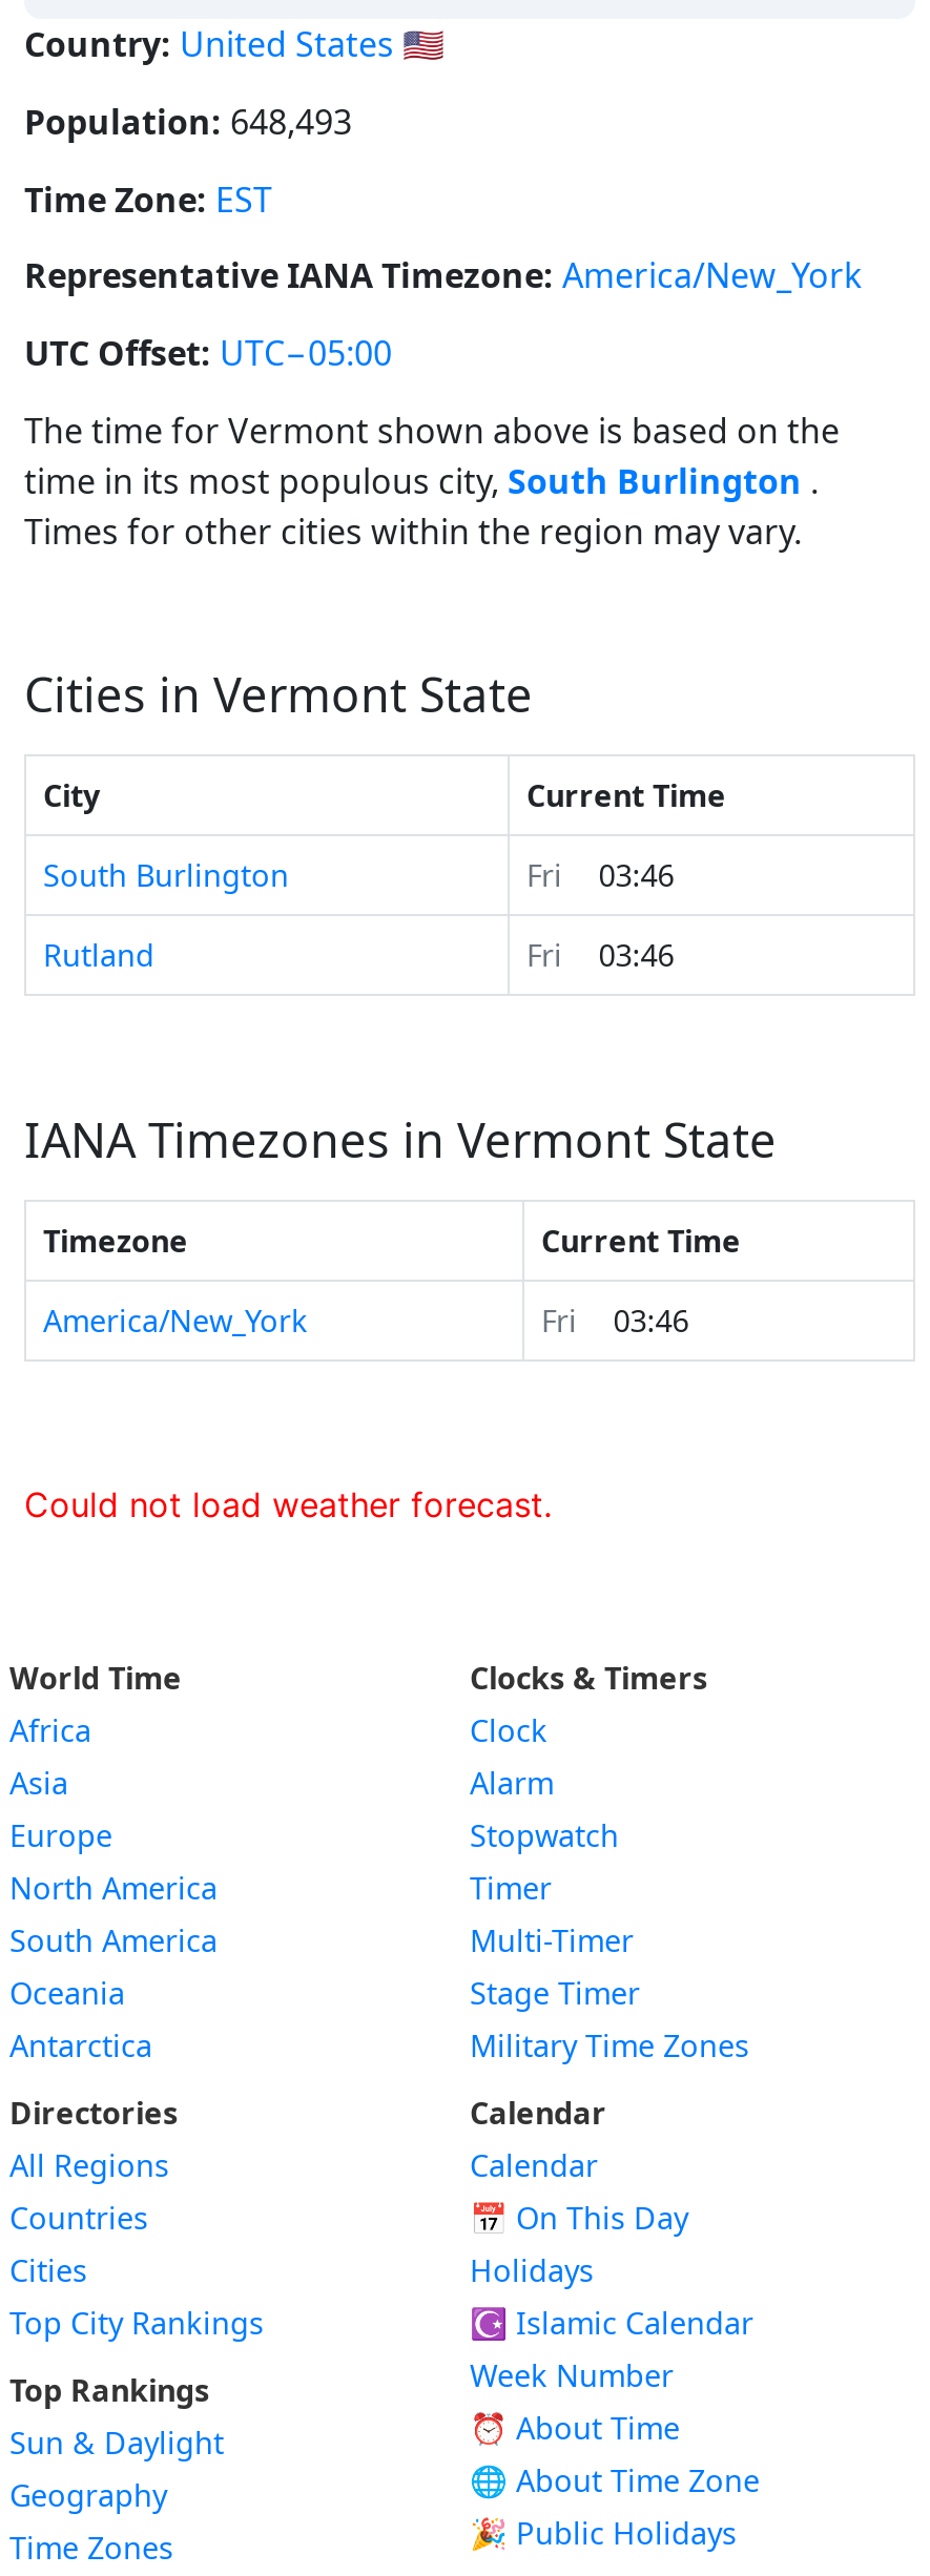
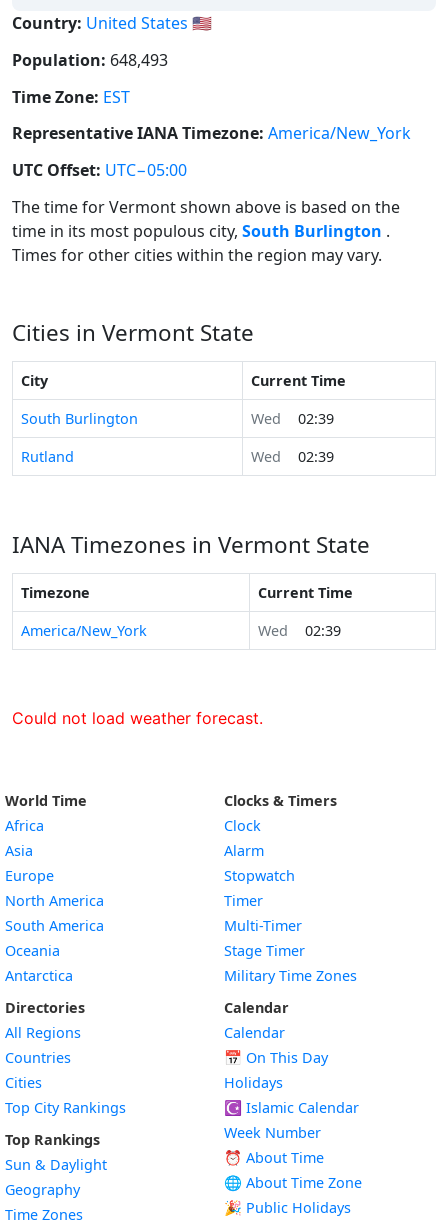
- Fri
- 03:46
+ Wed
+ 02:39

- Fri
- 03:46
+ Wed
+ 02:39

- Fri
- 03:46
+ Wed
+ 02:39
